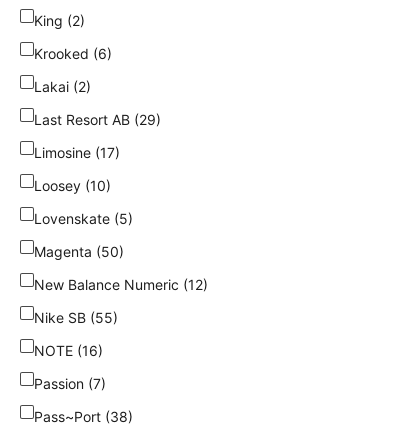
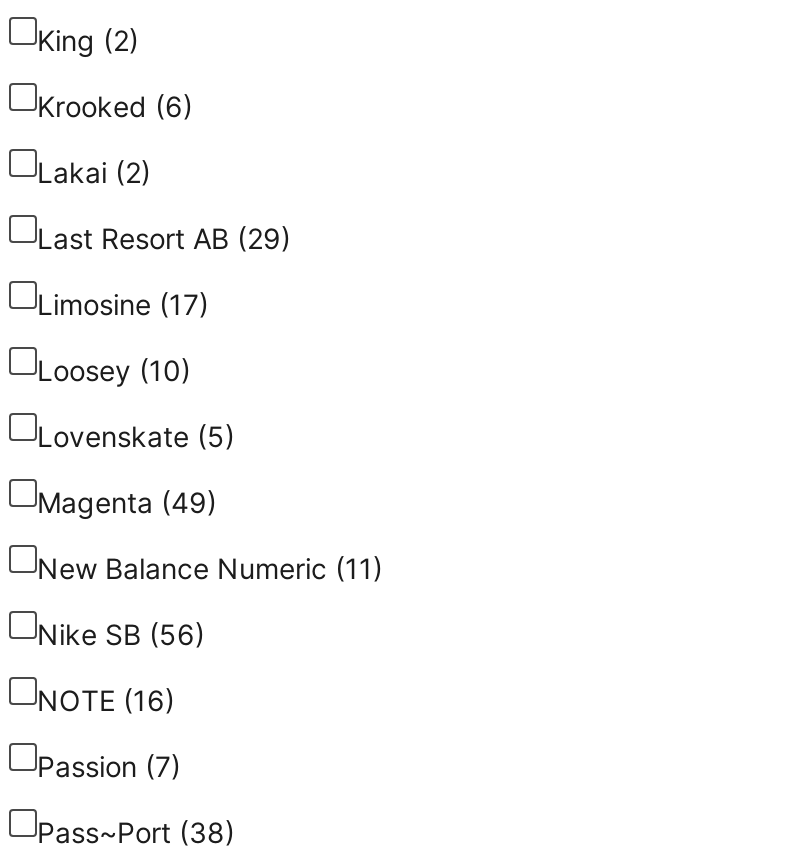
- Magenta (50)
+ Magenta (49)

- New Balance Numeric (12)
+ New Balance Numeric (11)

- Nike SB (55)
+ Nike SB (56)
